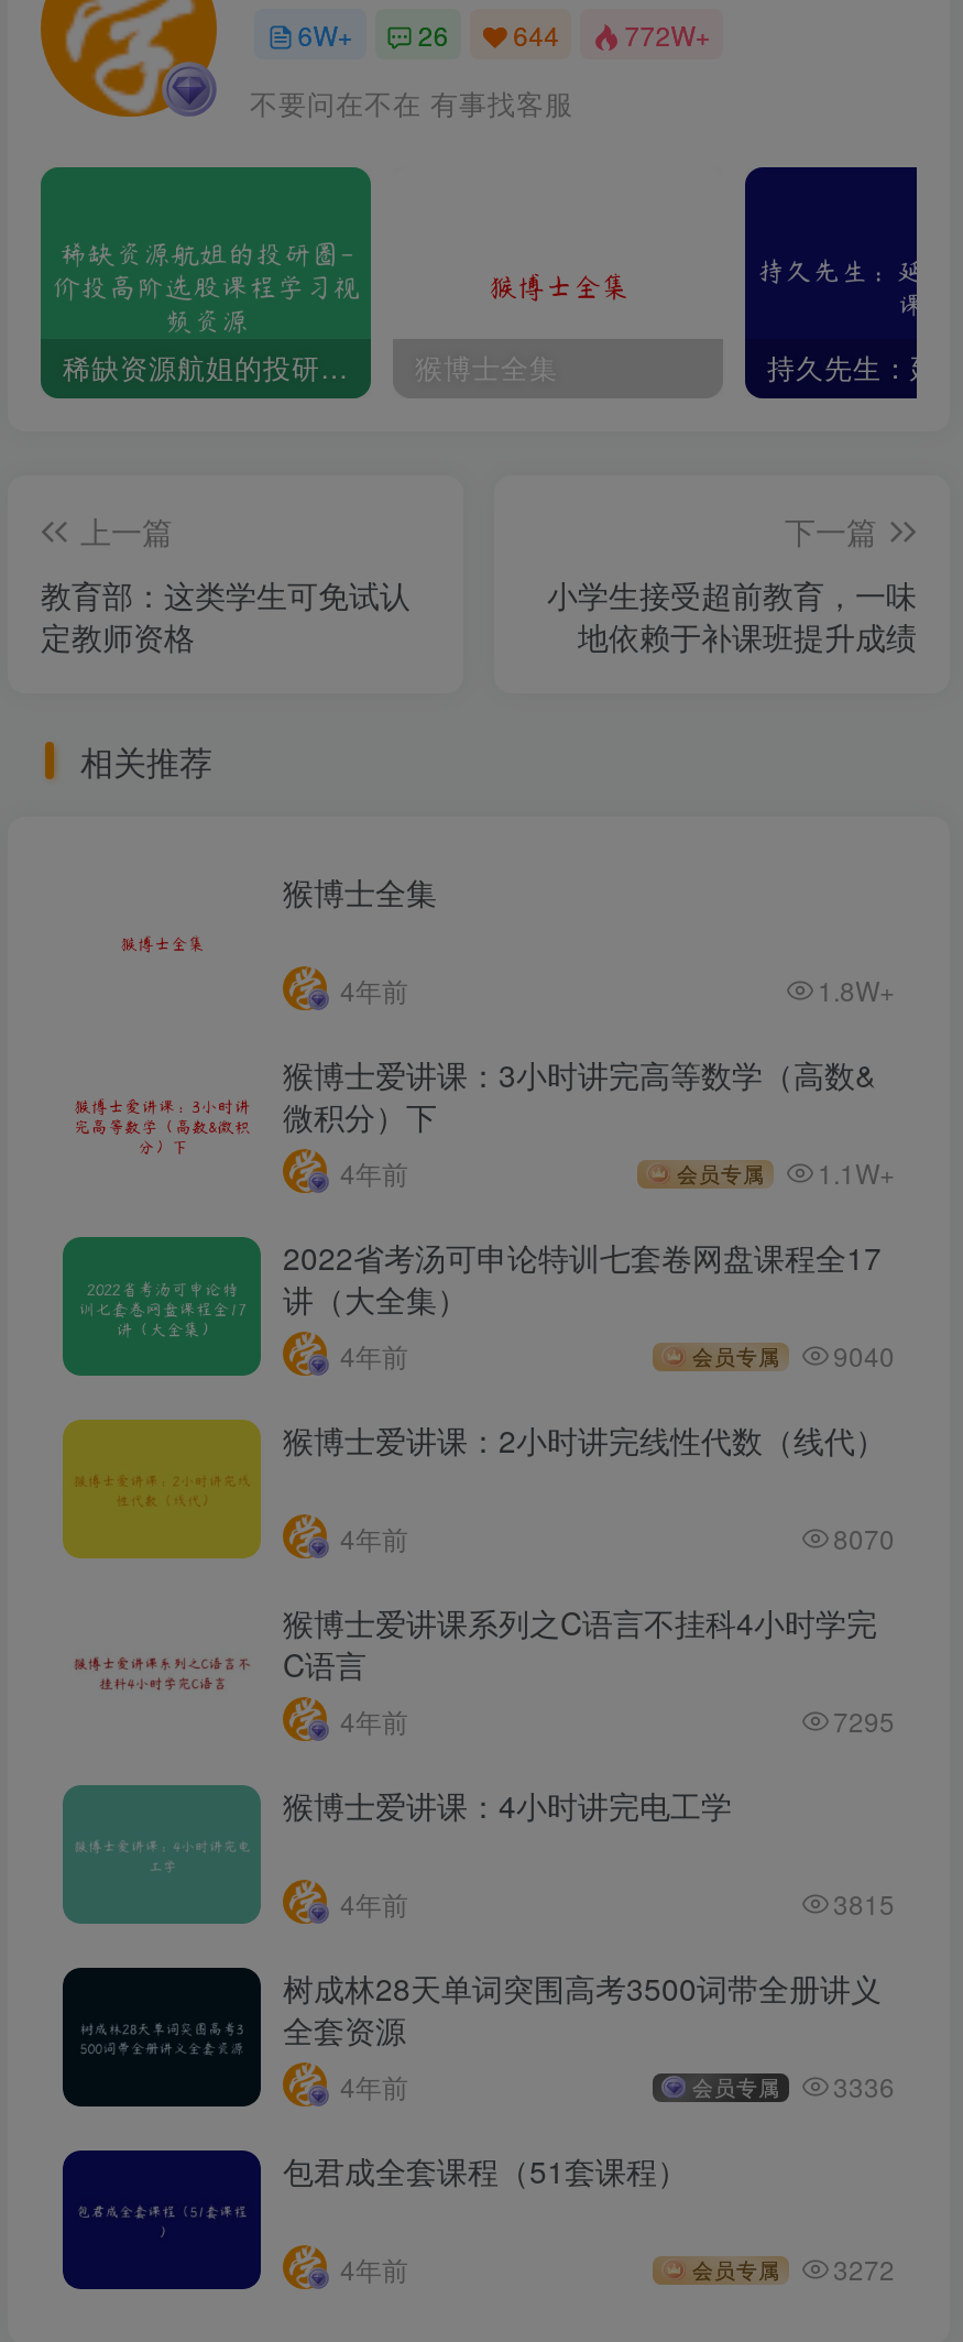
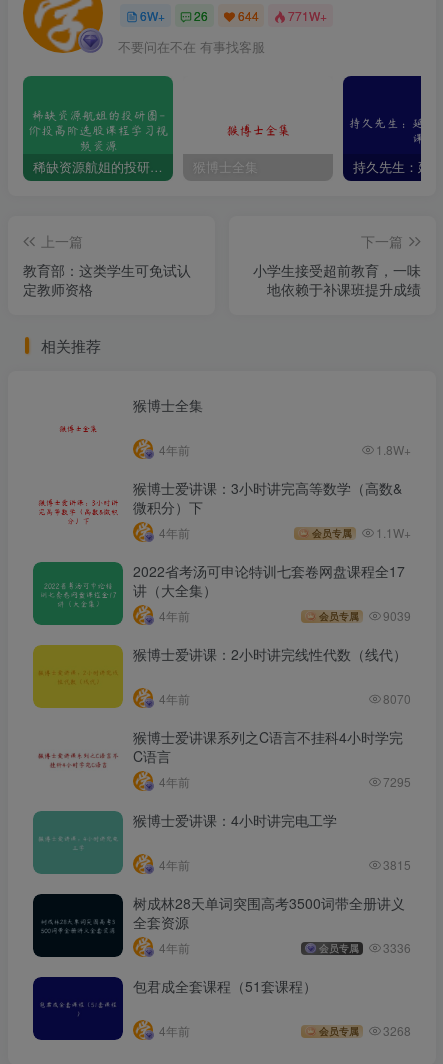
- 6W+ 26 644 772W+
+ 6W+ 26 644 771W+

- 会员专属 9040
+ 会员专属 9039

- 会员专属 3272
+ 会员专属 3268
